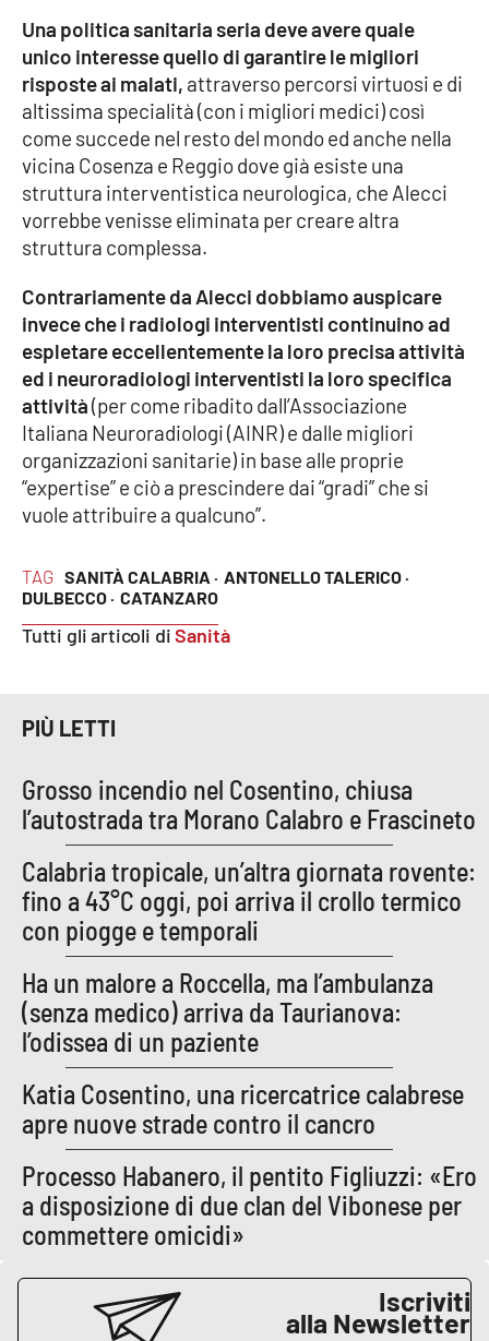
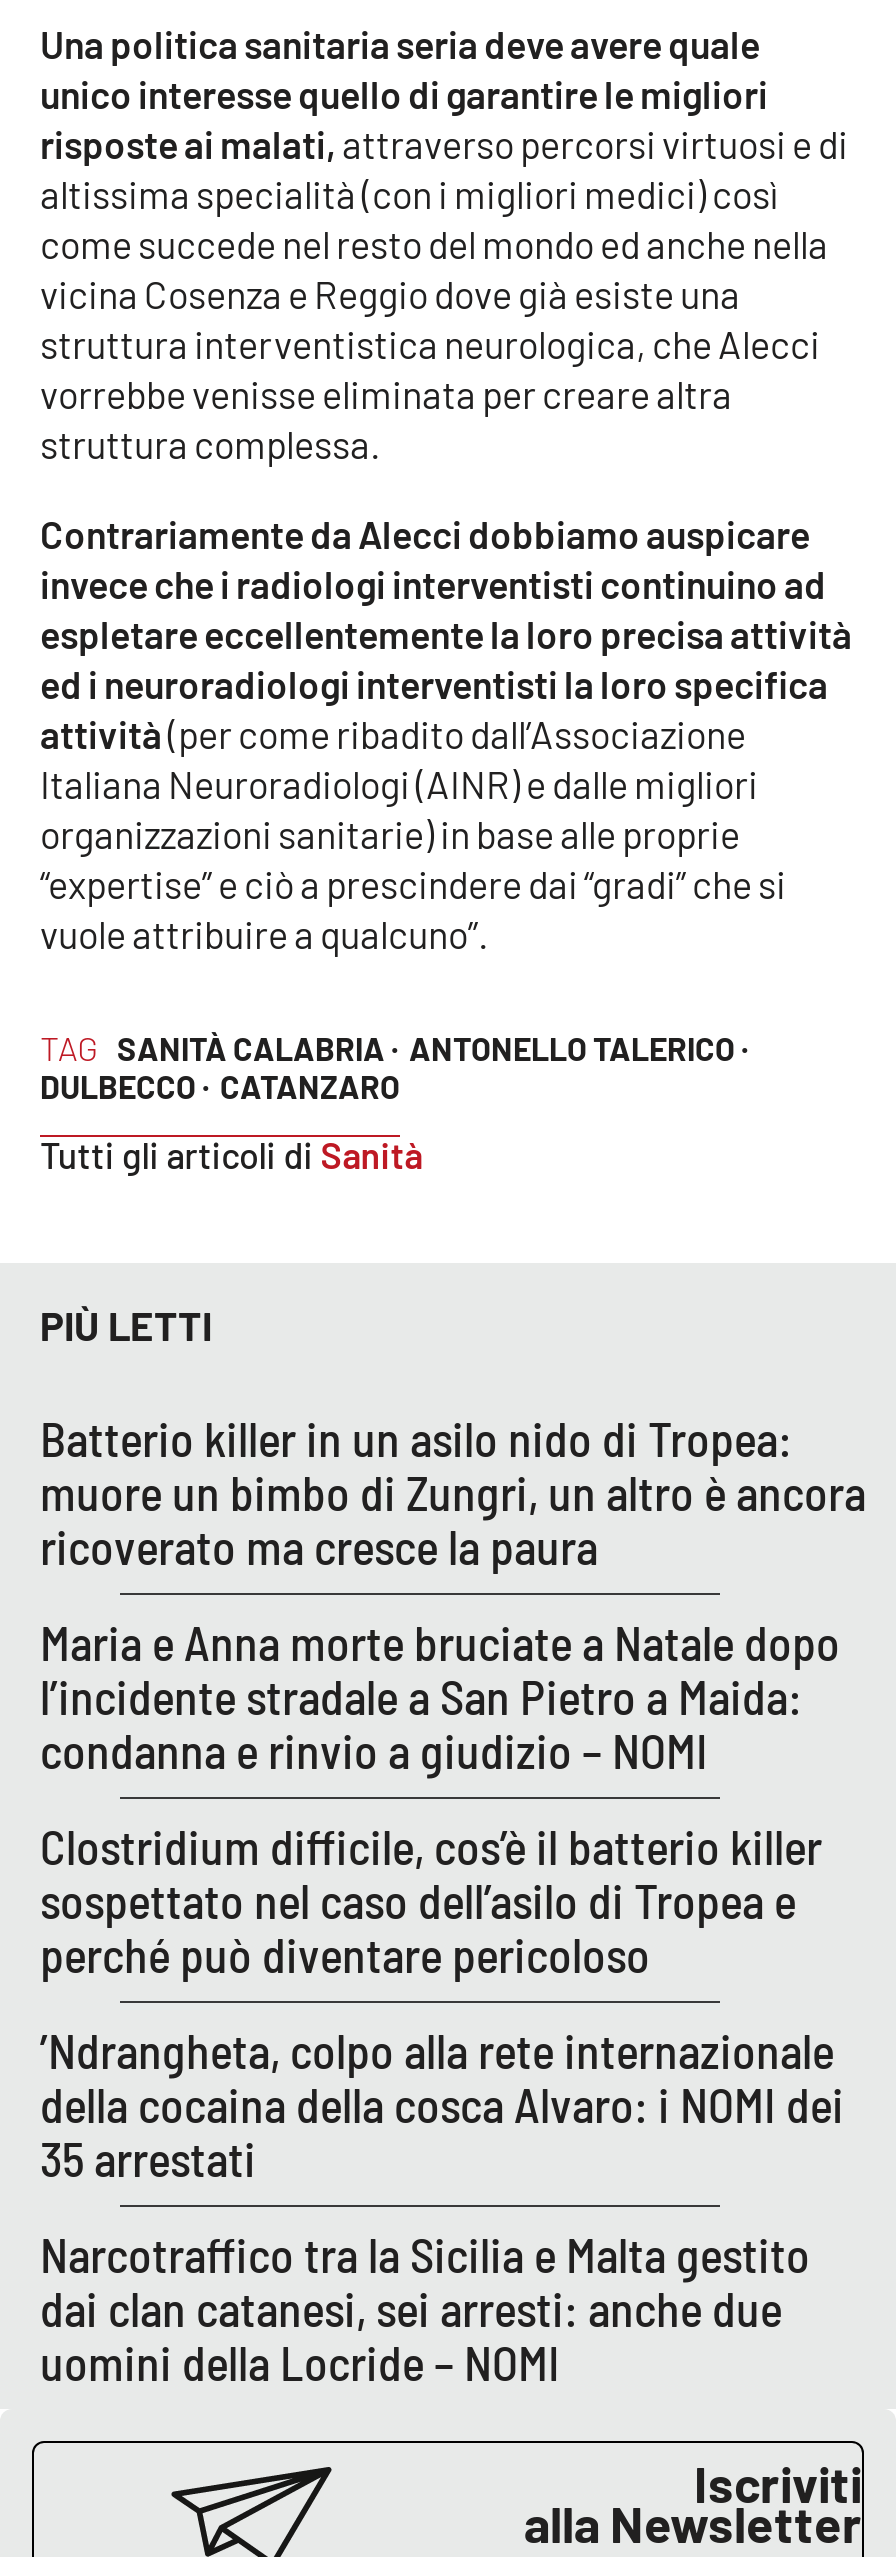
- Grosso incendio nel Cosentino, chiusa
- l’autostrada tra Morano Calabro e Frascineto
+ Batterio killer in un asilo nido di Tropea:
+ muore un bimbo di Zungri, un altro è ancora
+ ricoverato ma cresce la paura

- Calabria tropicale, un’altra giornata rovente:
- fino a 43°C oggi, poi arriva il crollo termico
- con piogge e temporali
+ Maria e Anna morte bruciate a Natale dopo
+ l’incidente stradale a San Pietro a Maida:
+ condanna e rinvio a giudizio – NOMI

- Ha un malore a Roccella, ma l’ambulanza
- (senza medico) arriva da Taurianova:
- l’odissea di un paziente
+ Clostridium difficile, cos’è il batterio killer
+ sospettato nel caso dell’asilo di Tropea e
+ perché può diventare pericoloso

- Katia Cosentino, una ricercatrice calabrese
- apre nuove strade contro il cancro
+ ’Ndrangheta, colpo alla rete internazionale
+ della cocaina della cosca Alvaro: i NOMI dei
+ 35 arrestati

- Processo Habanero, il pentito Figliuzzi: «Ero
- a disposizione di due clan del Vibonese per
- commettere omicidi»
+ Narcotraffico tra la Sicilia e Malta gestito
+ dai clan catanesi, sei arresti: anche due
+ uomini della Locride – NOMI
